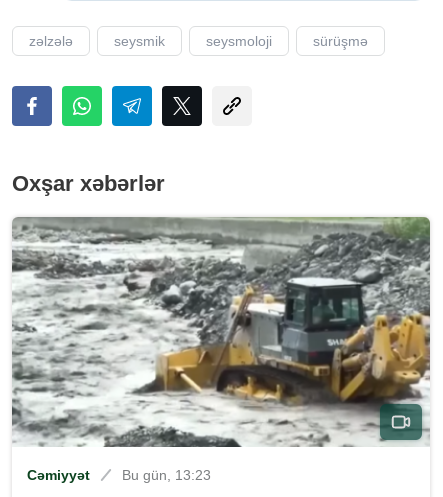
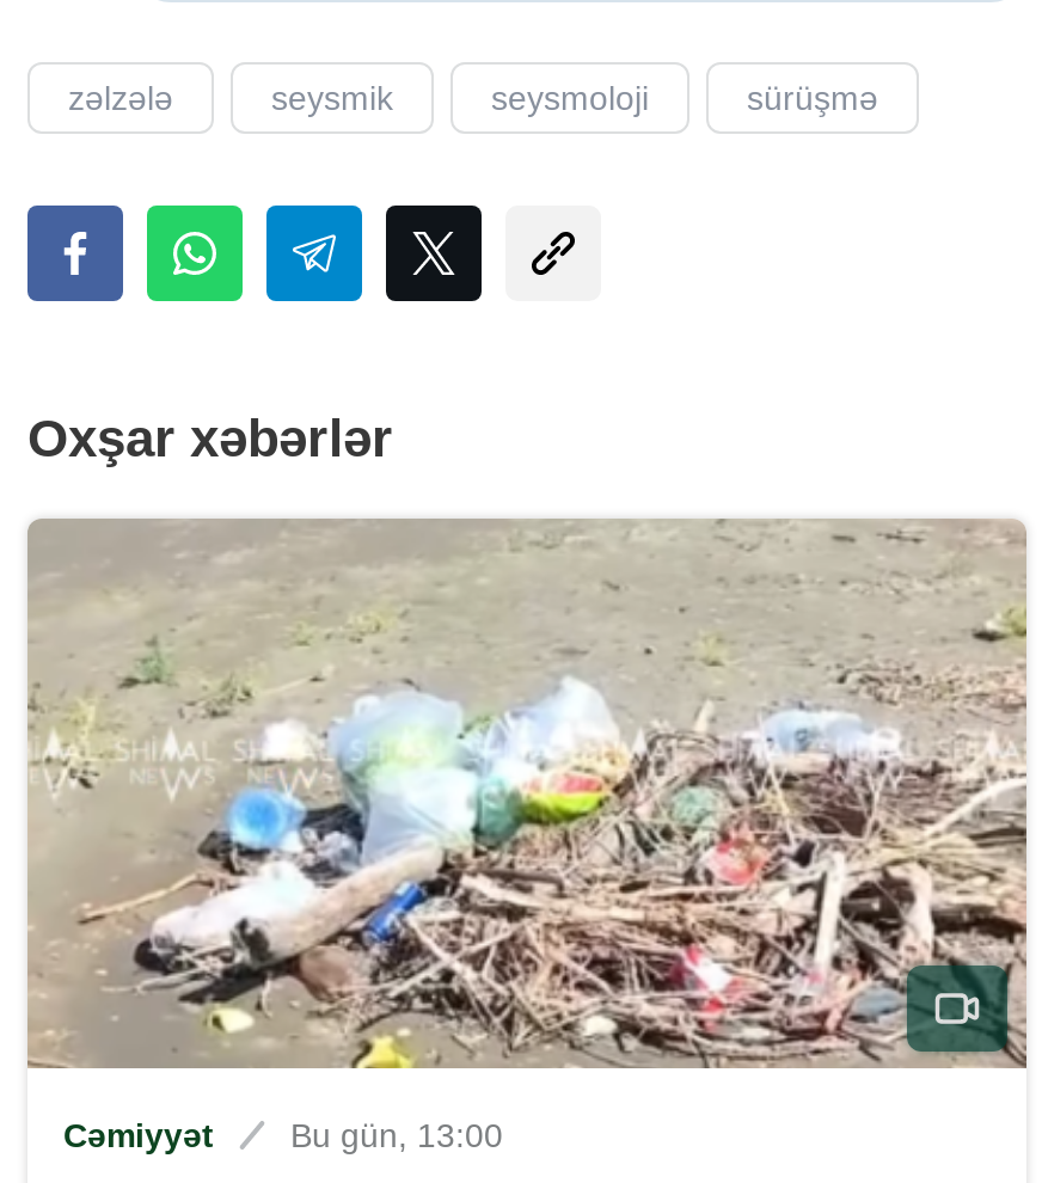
- [image]
- Cəmiyyət Bu gün, 13:23
+ [image]
+ Cəmiyyət Bu gün, 13:00
